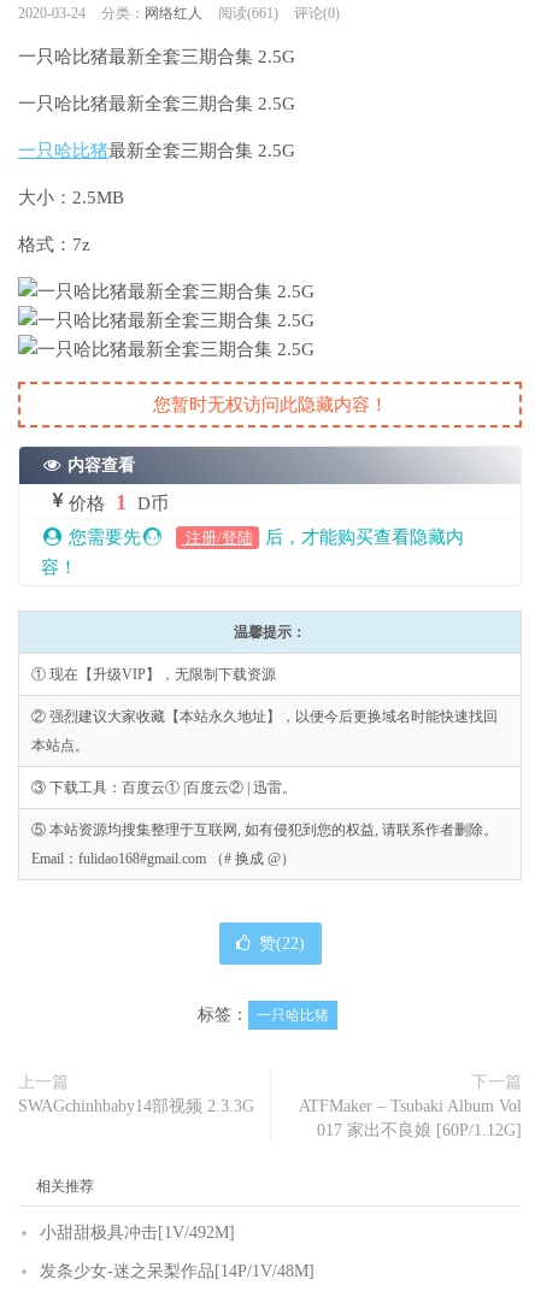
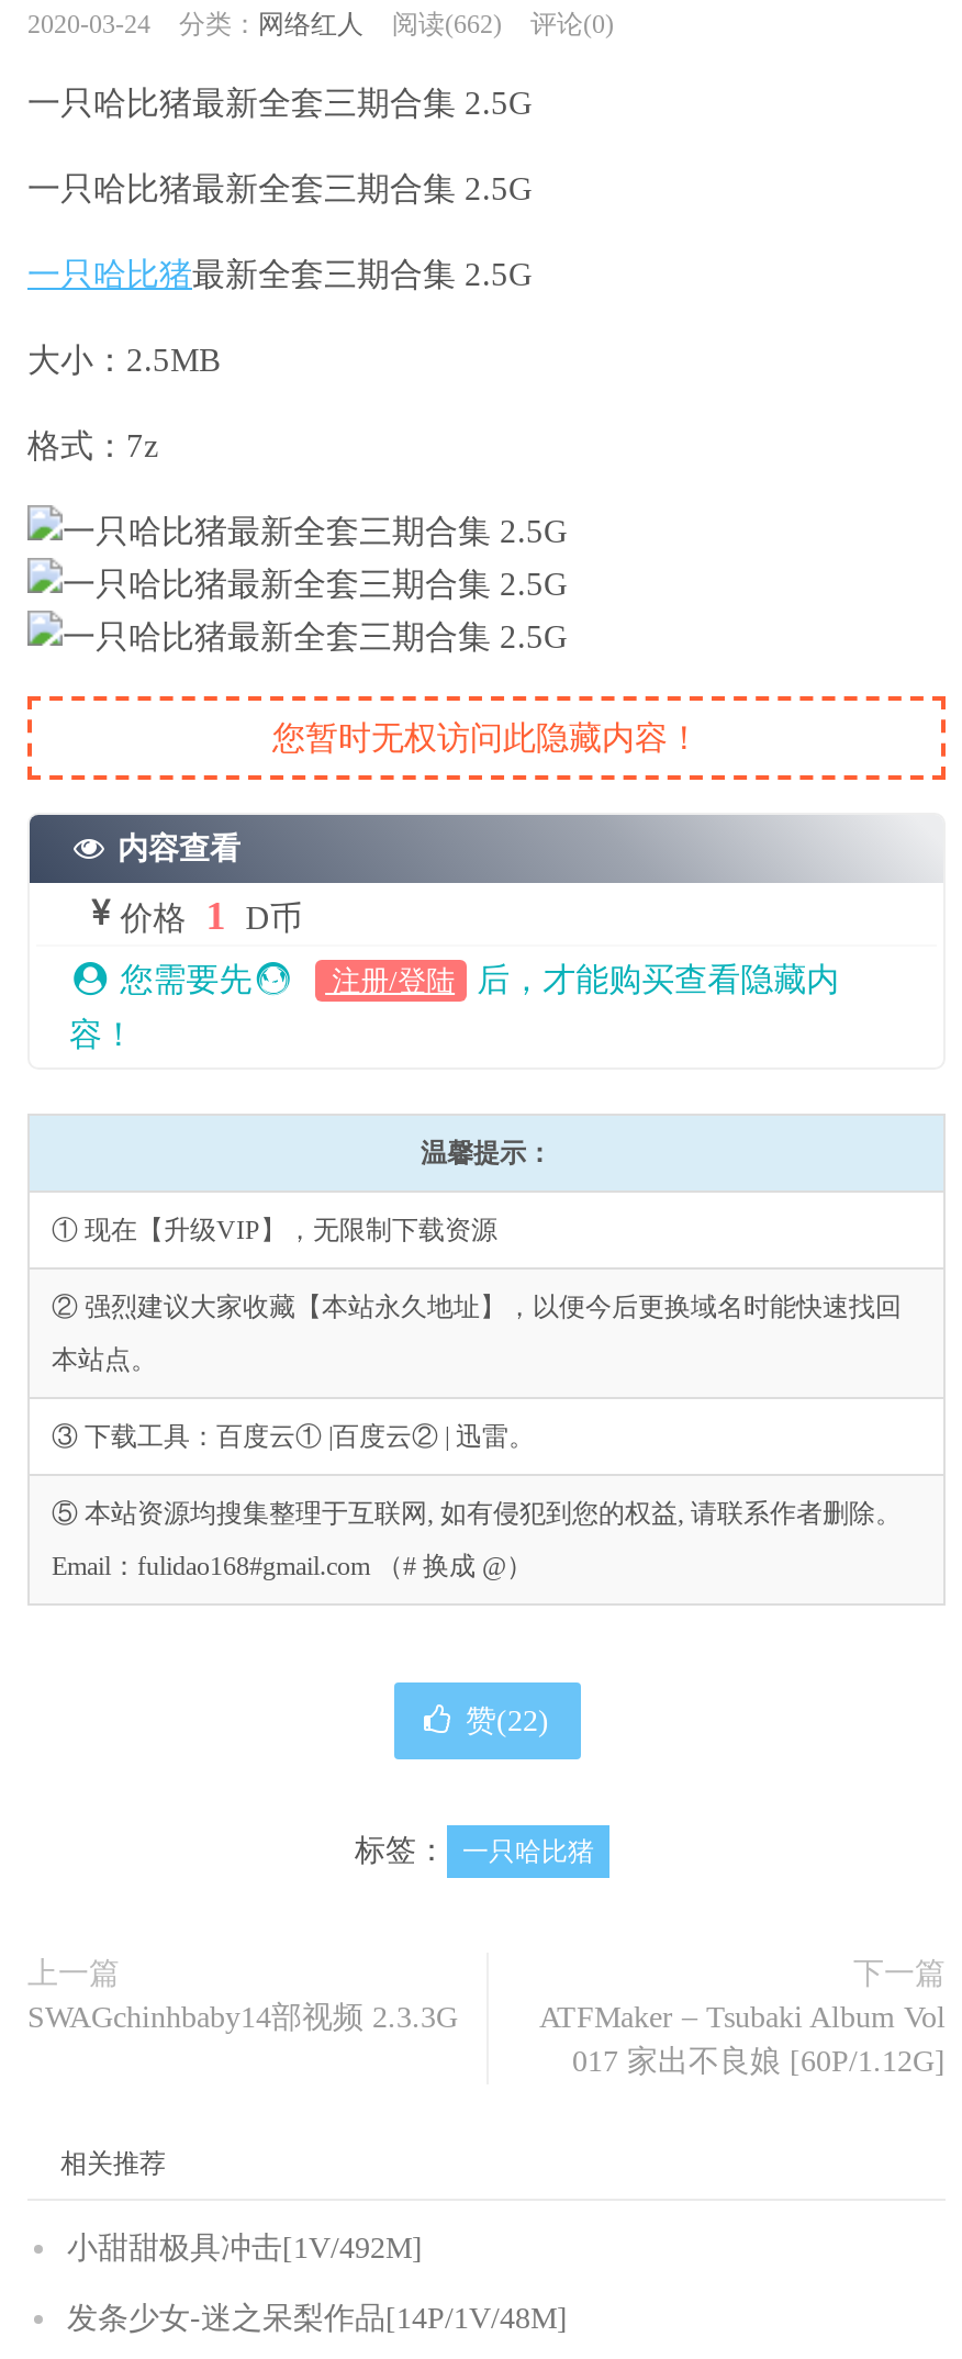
- 2020-03-24 分类：网络红人 阅读(661) 评论(0)
+ 2020-03-24 分类：网络红人 阅读(662) 评论(0)
